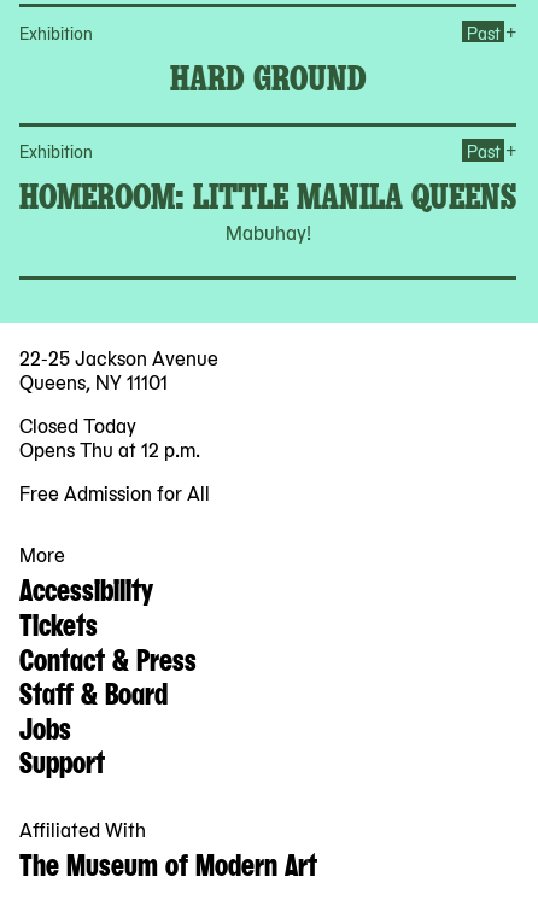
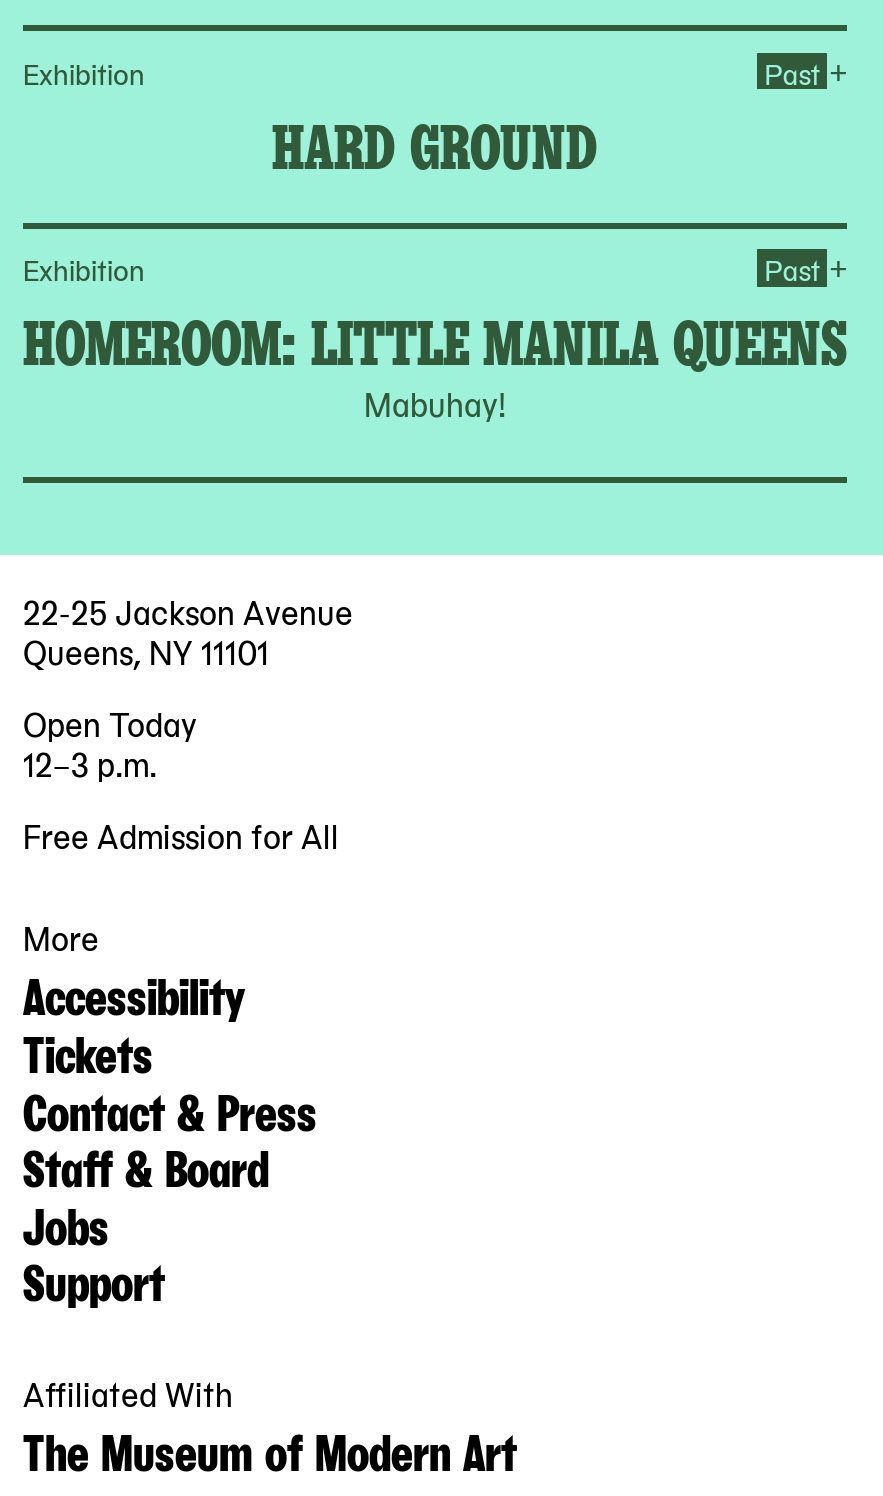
- Closed Today
- Opens Thu at 12 p.m.
+ Open Today
+ 12–3 p.m.
